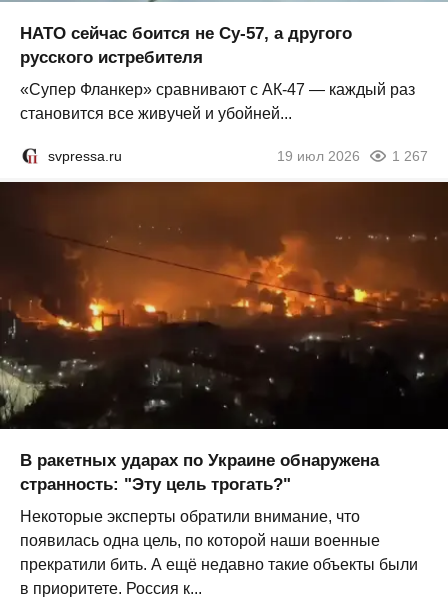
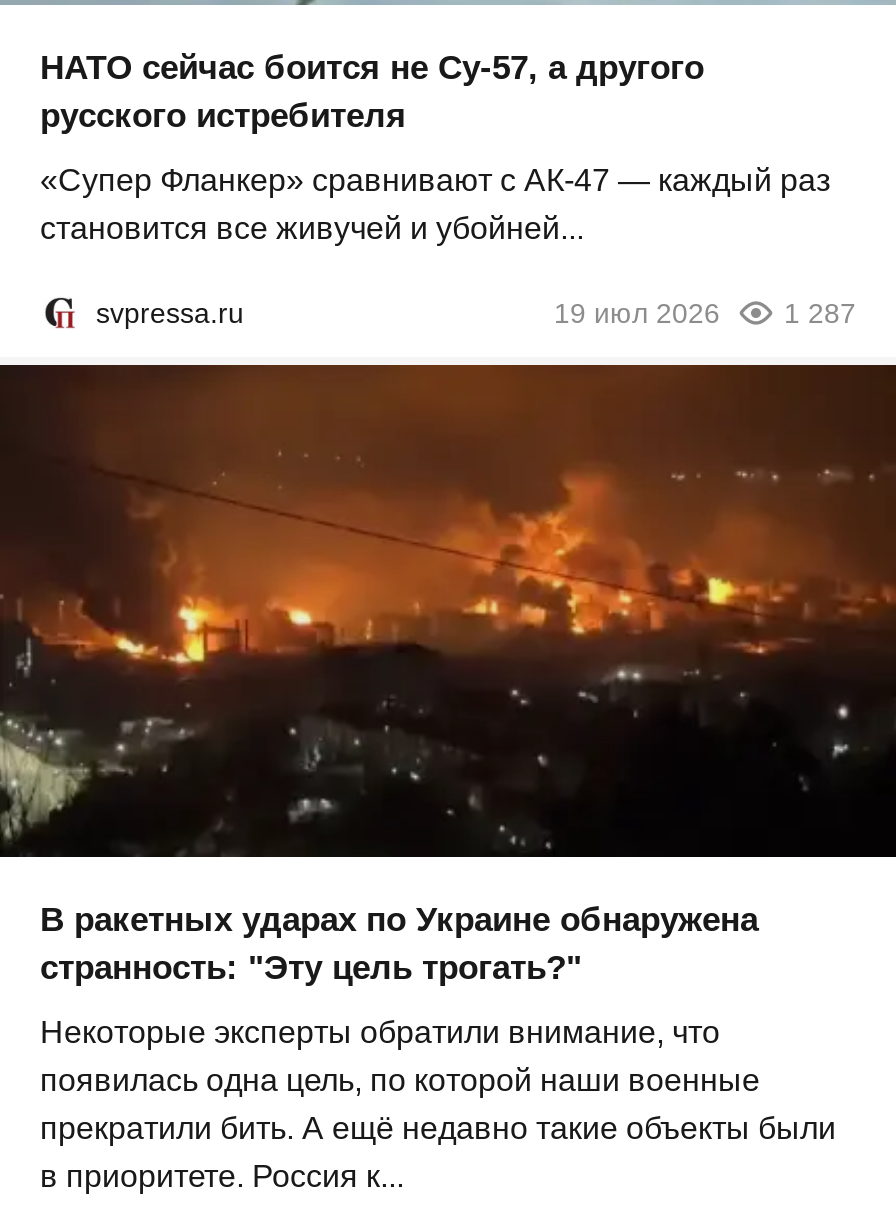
- 19 июл 2026 1 267
+ 19 июл 2026 1 287
